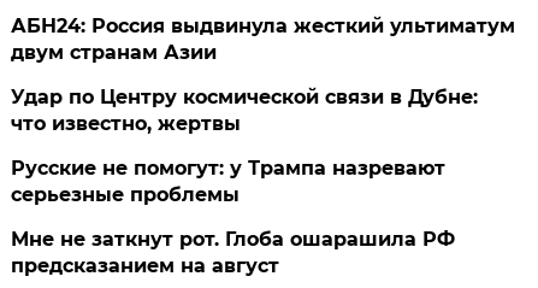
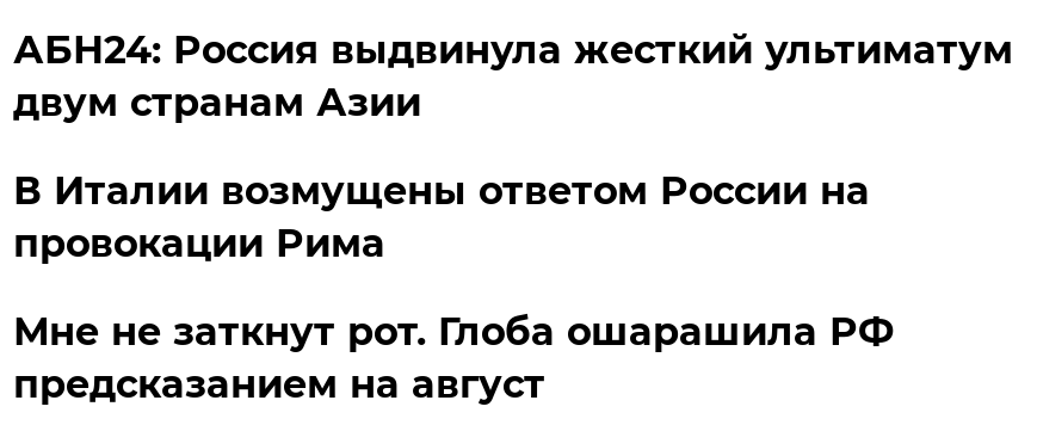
- Удар по Центру космической связи в Дубне:
- что известно, жертвы
- Русские не помогут: у Трампа назревают
- серьезные проблемы
+ В Италии возмущены ответом России на
+ провокации Рима
